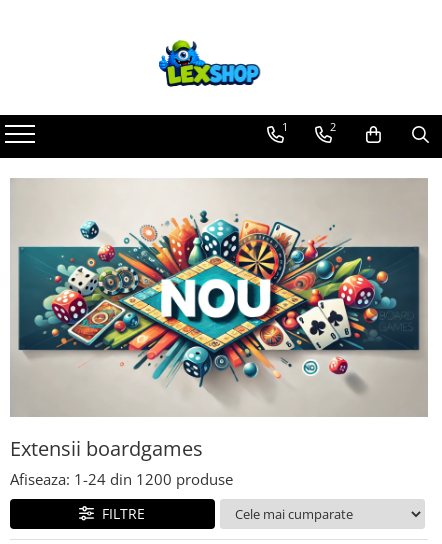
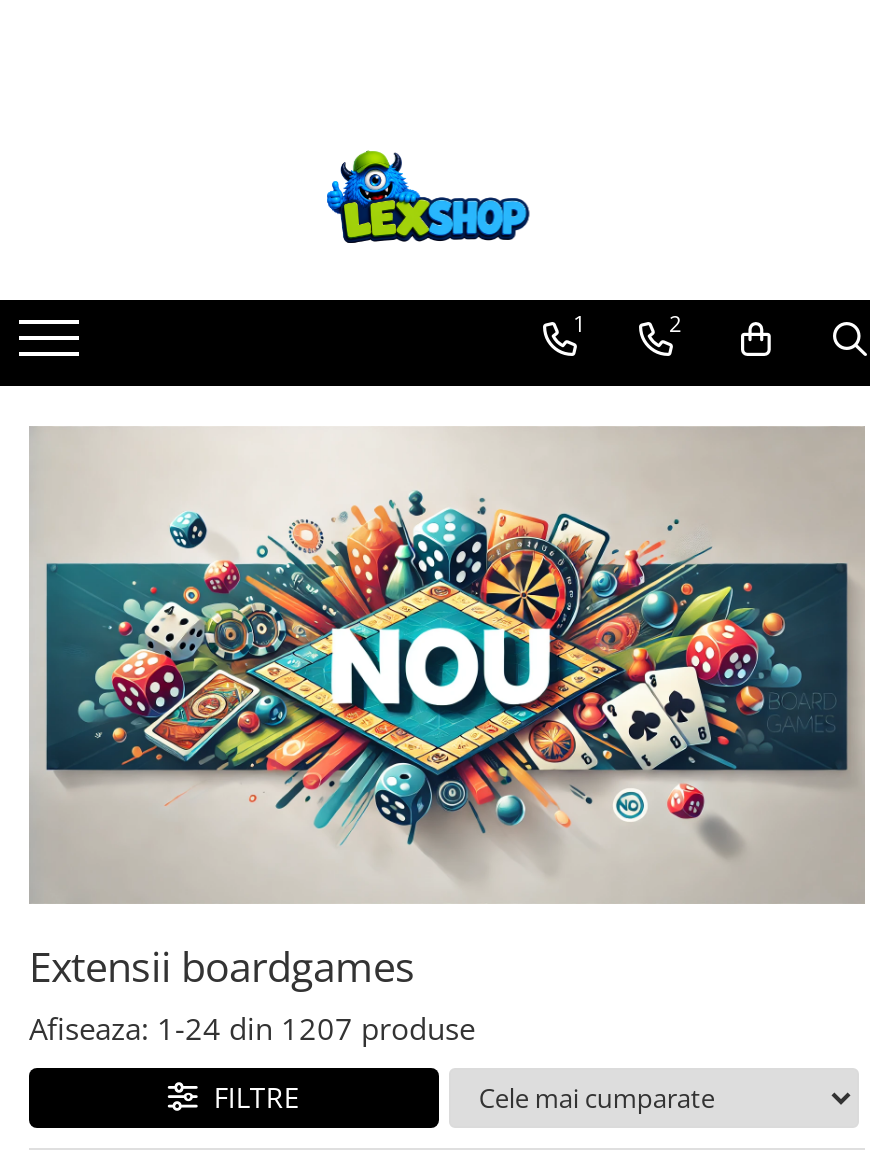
- Afiseaza: 1- 24 din 1200 produse
+ Afiseaza: 1- 24 din 1207 produse
